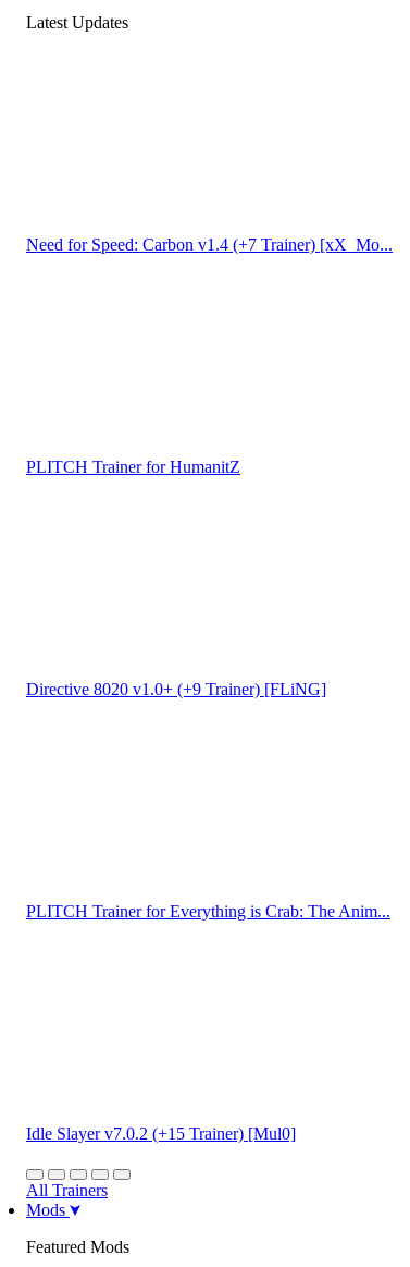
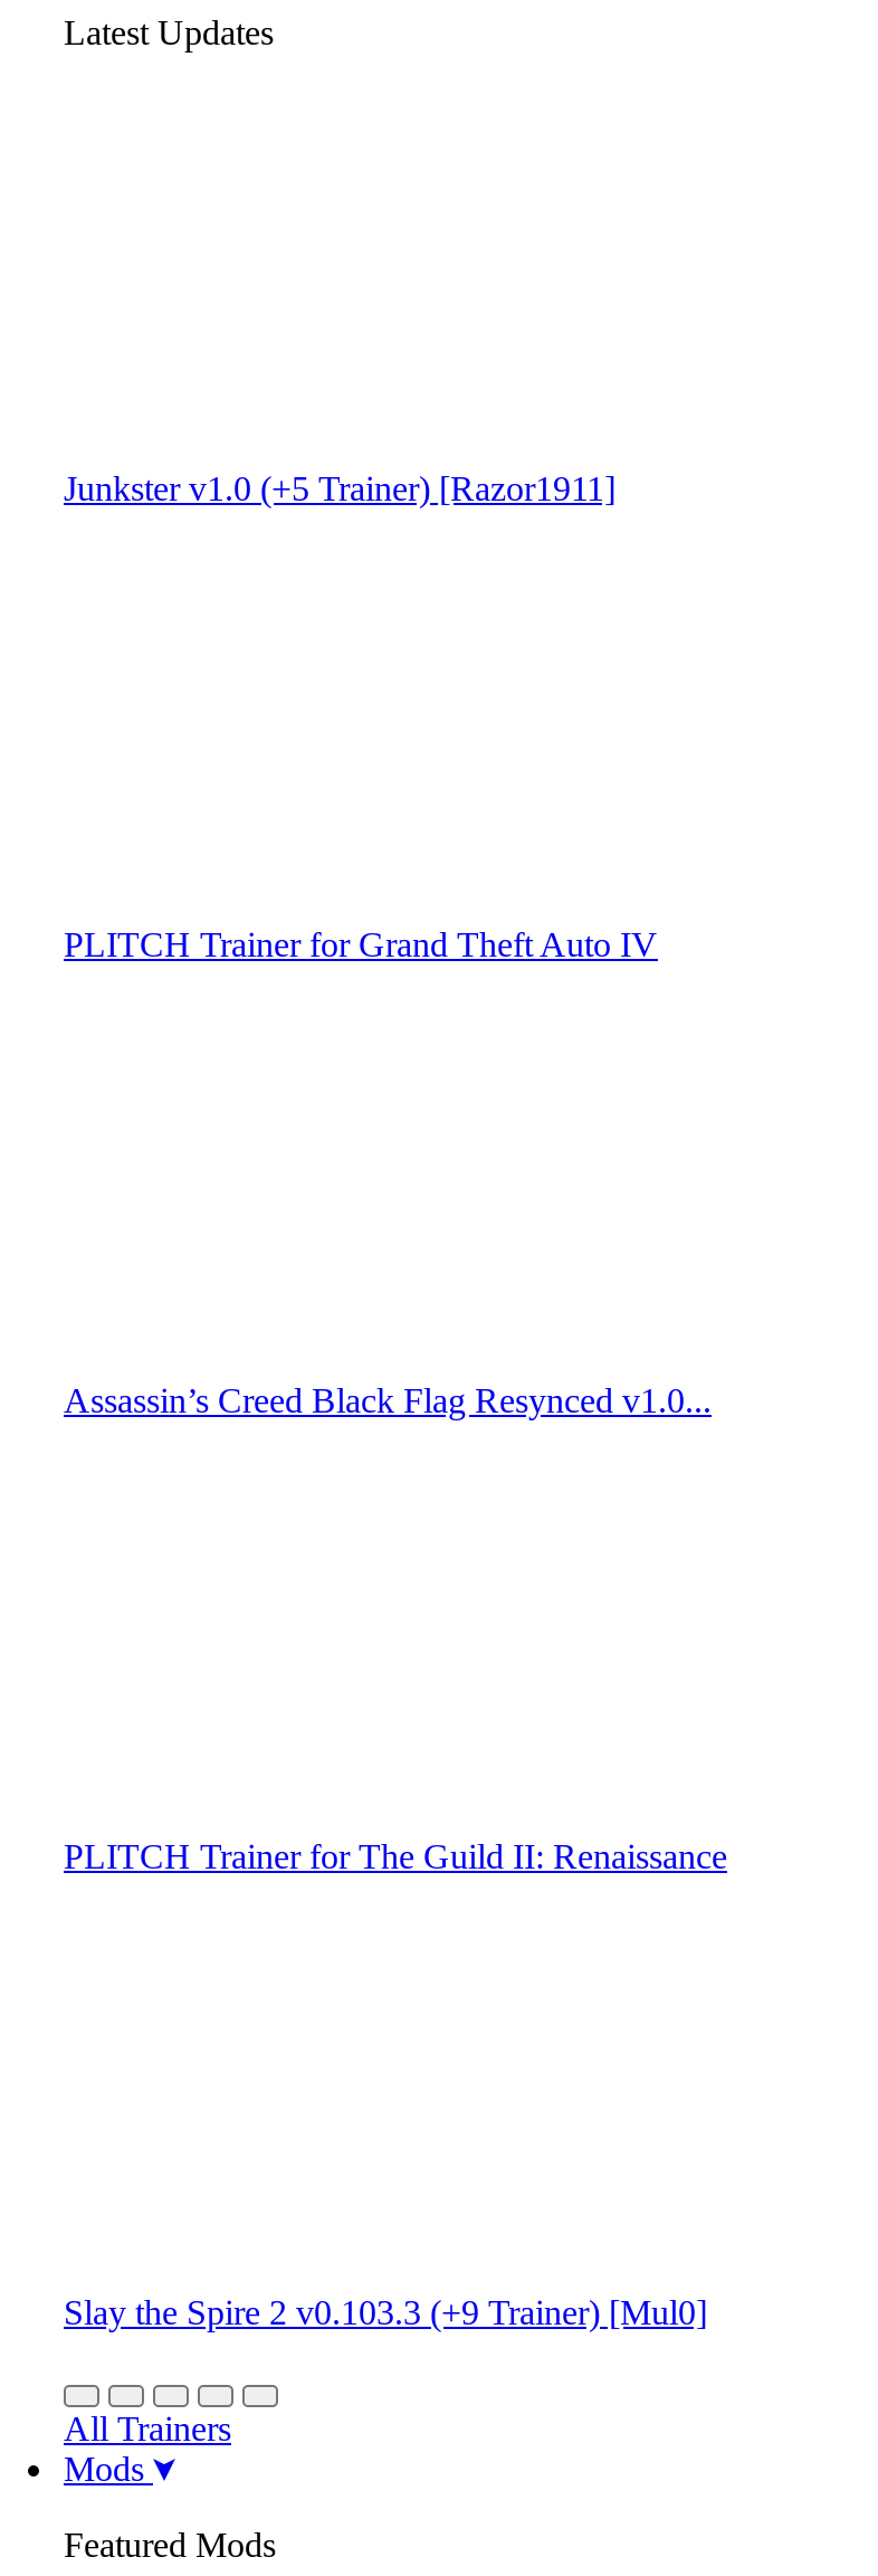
- Need for Speed: Carbon v1.4 (+7 Trainer) [xX_Mo...
+ Junkster v1.0 (+5 Trainer) [Razor1911]

- PLITCH Trainer for HumanitZ
+ PLITCH Trainer for Grand Theft Auto IV

- Directive 8020 v1.0+ (+9 Trainer) [FLiNG]
+ Assassin’s Creed Black Flag Resynced v1.0...

- PLITCH Trainer for Everything is Crab: The Anim...
+ PLITCH Trainer for The Guild II: Renaissance

- Idle Slayer v7.0.2 (+15 Trainer) [Mul0]
+ Slay the Spire 2 v0.103.3 (+9 Trainer) [Mul0]
